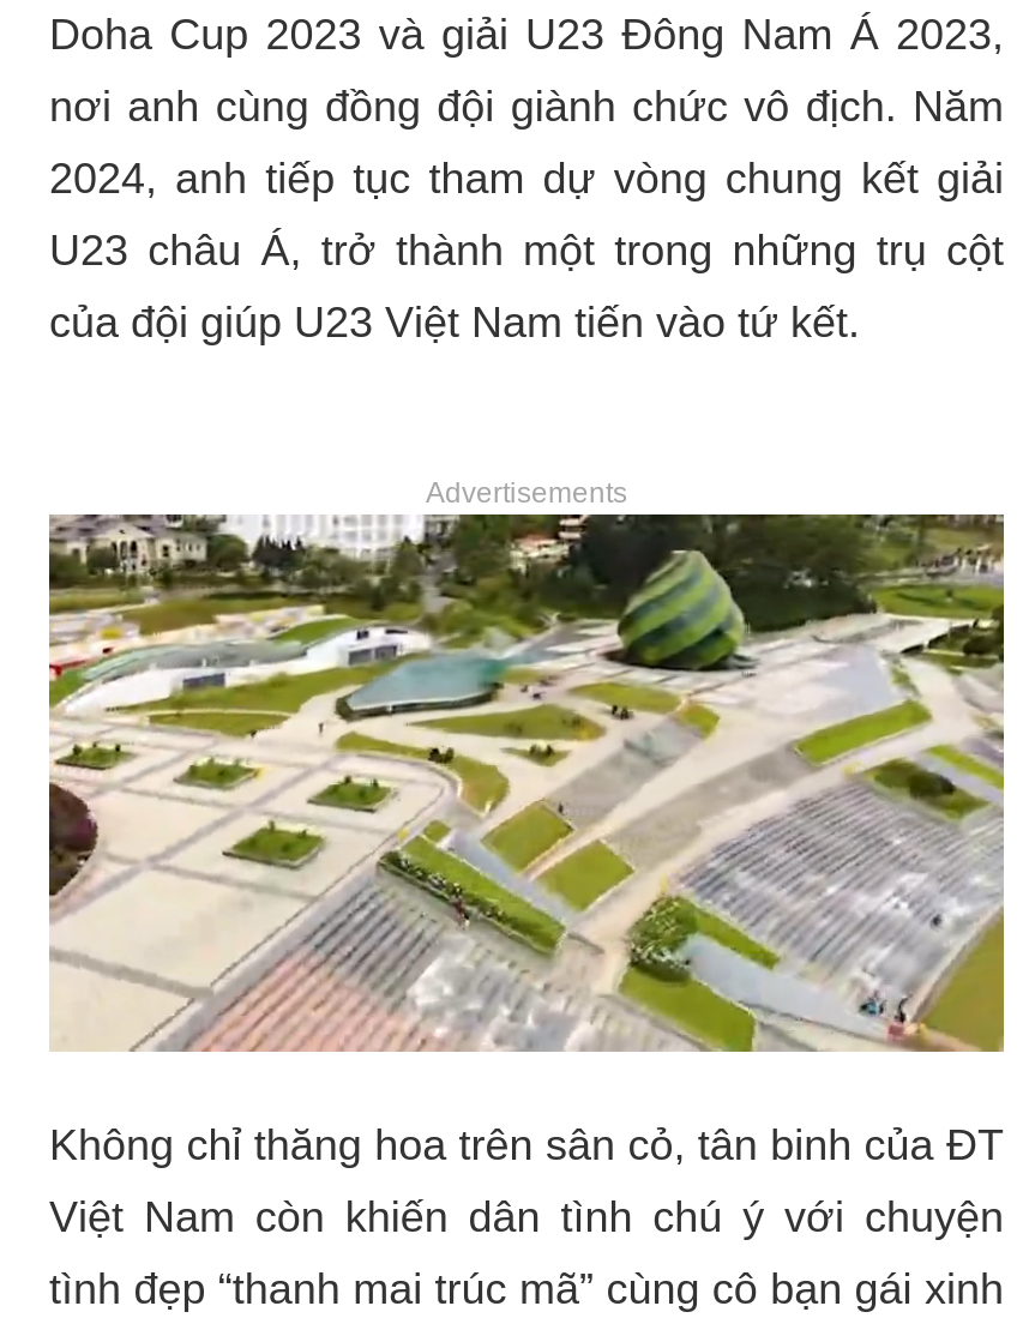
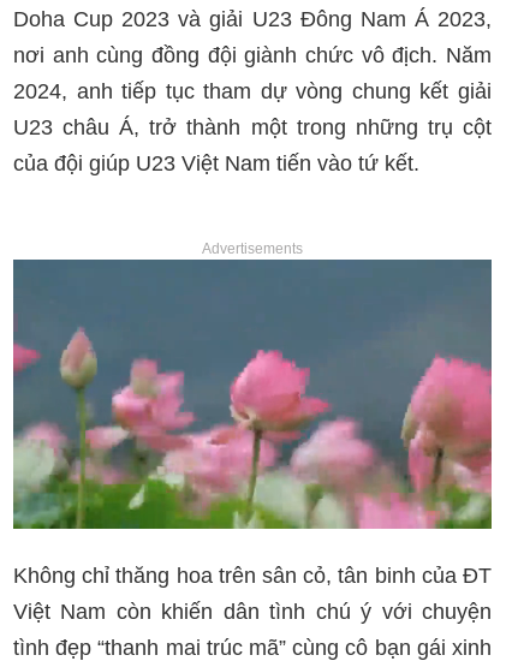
- [image]
+ [image]
